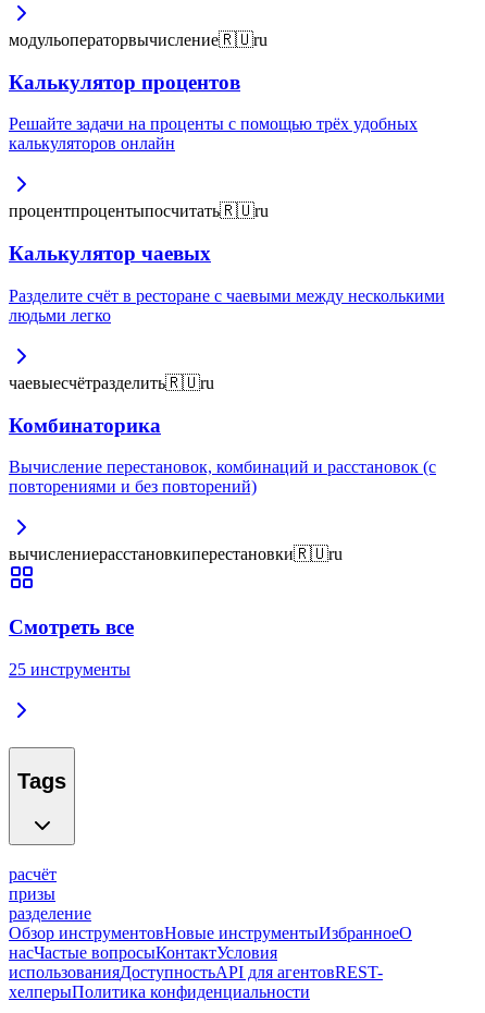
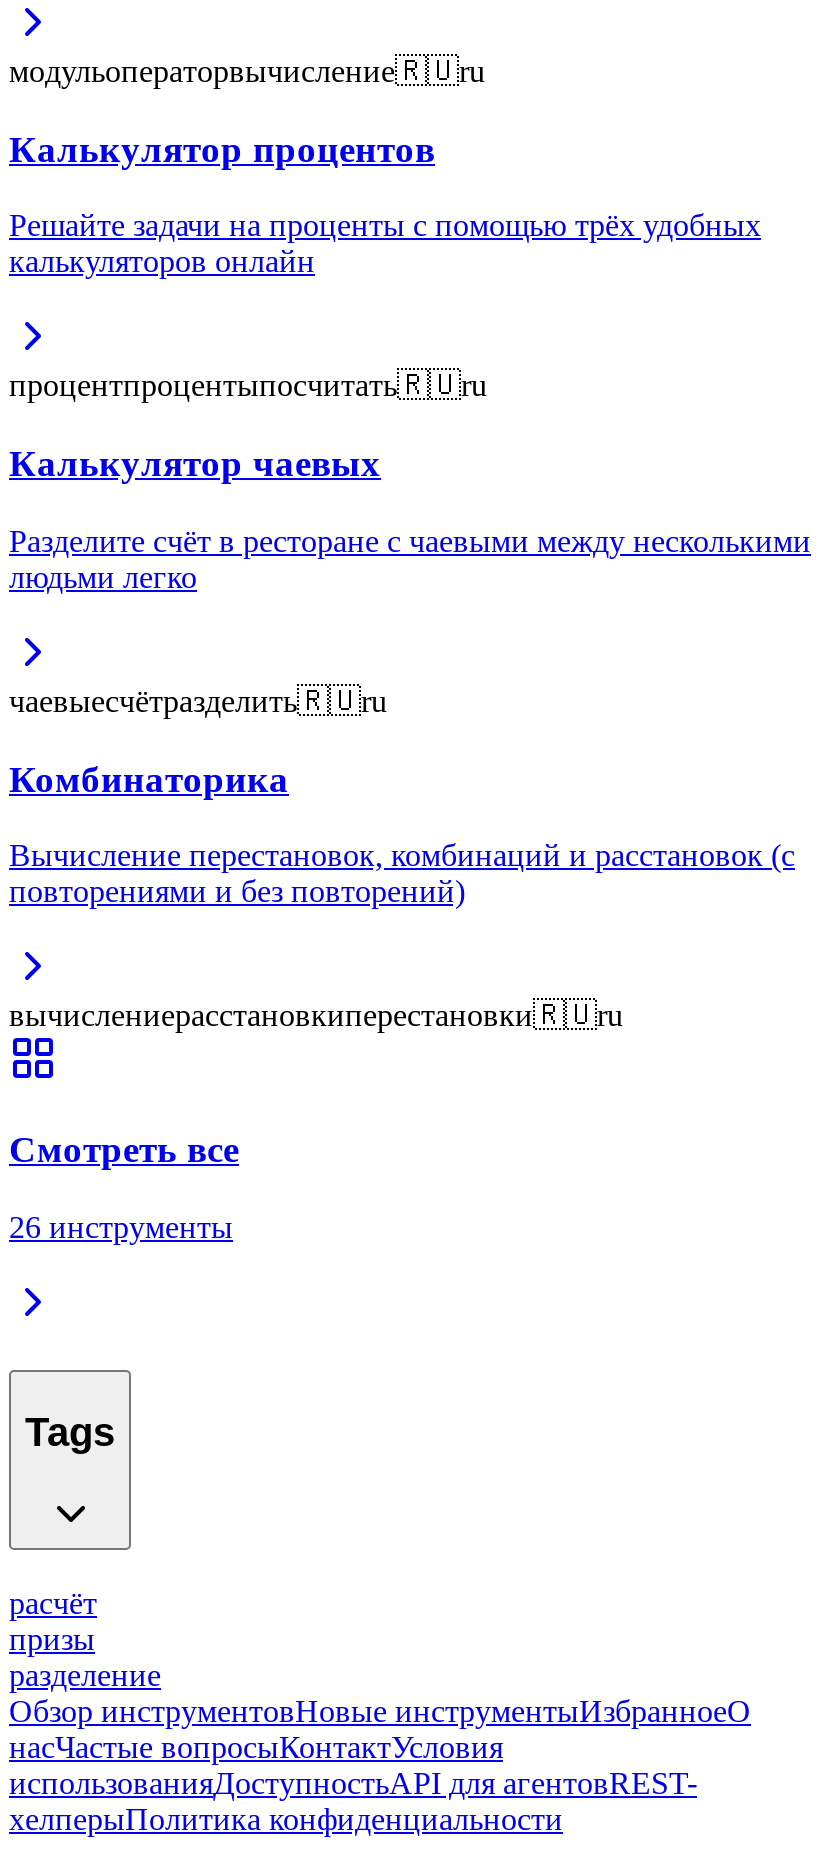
- 25 инструменты
+ 26 инструменты
